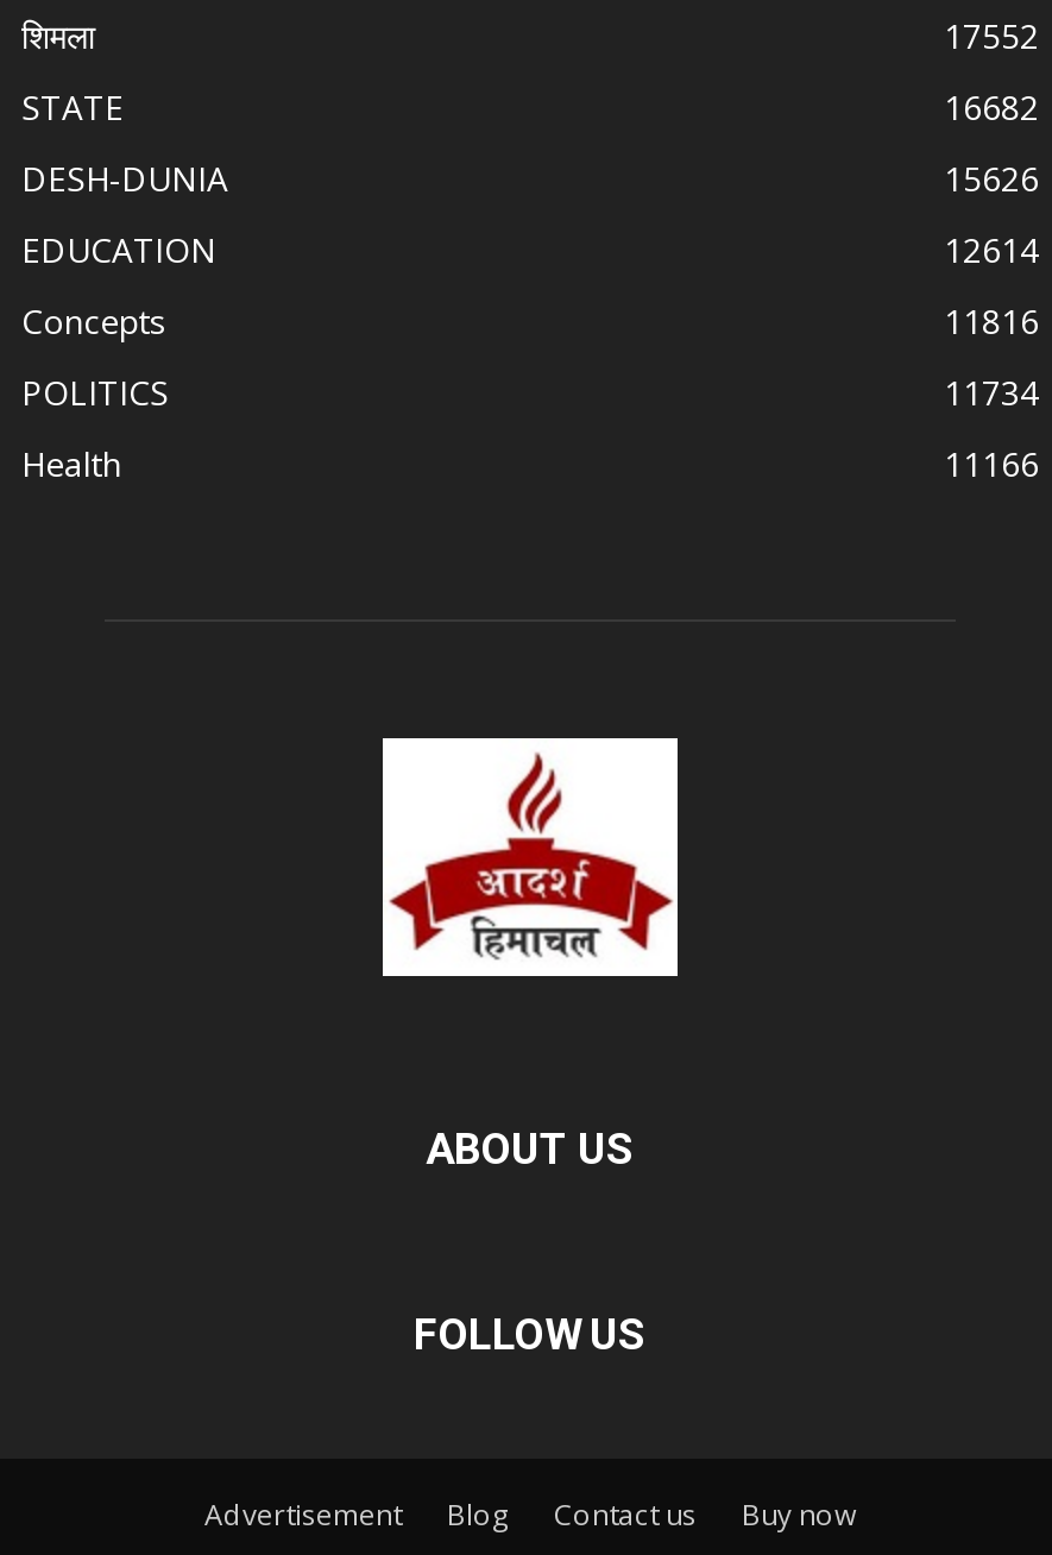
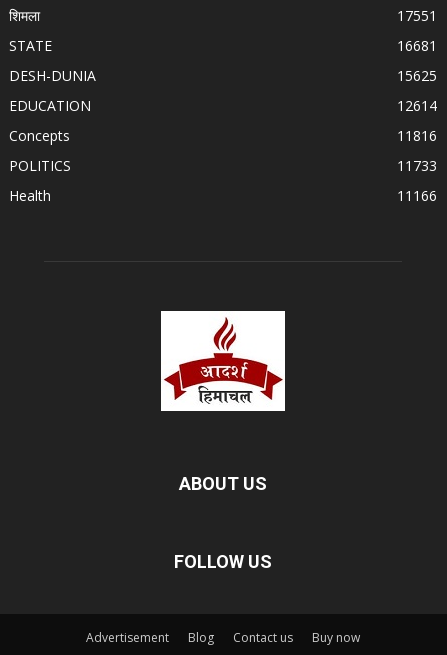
- 17552
+ 17551

- 16682
+ 16681

- 15626
+ 15625

- 11734
+ 11733
